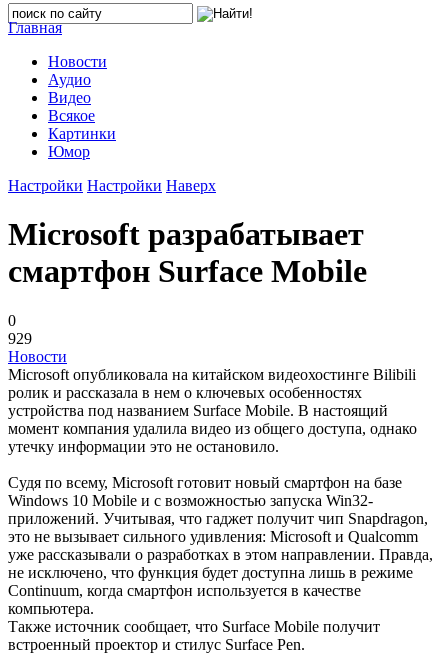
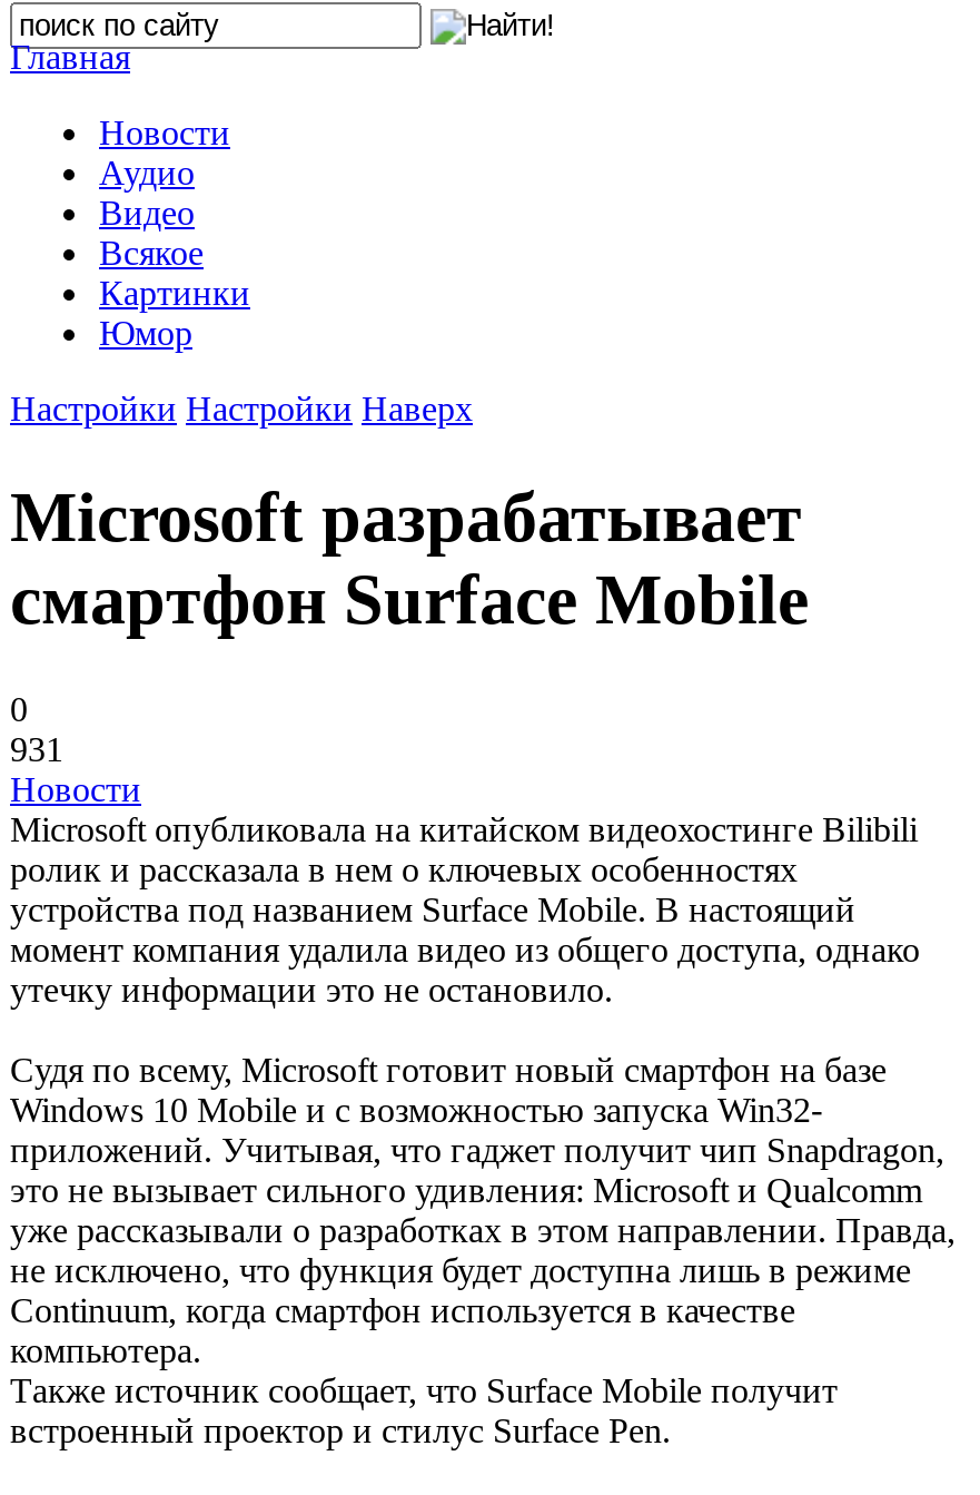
- 929
+ 931
